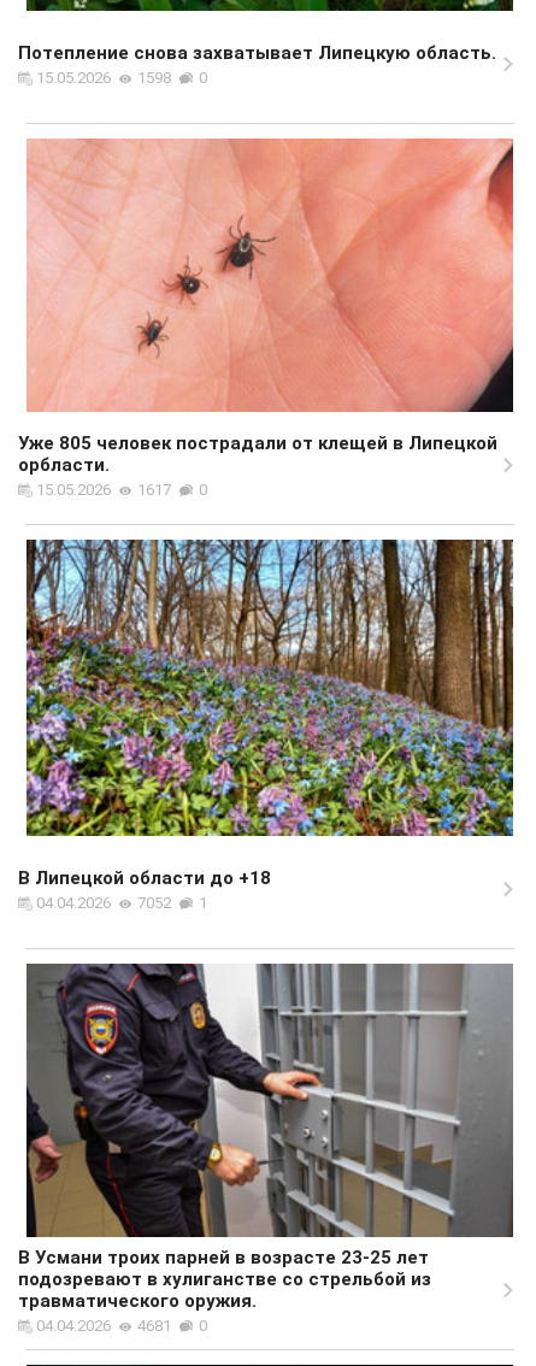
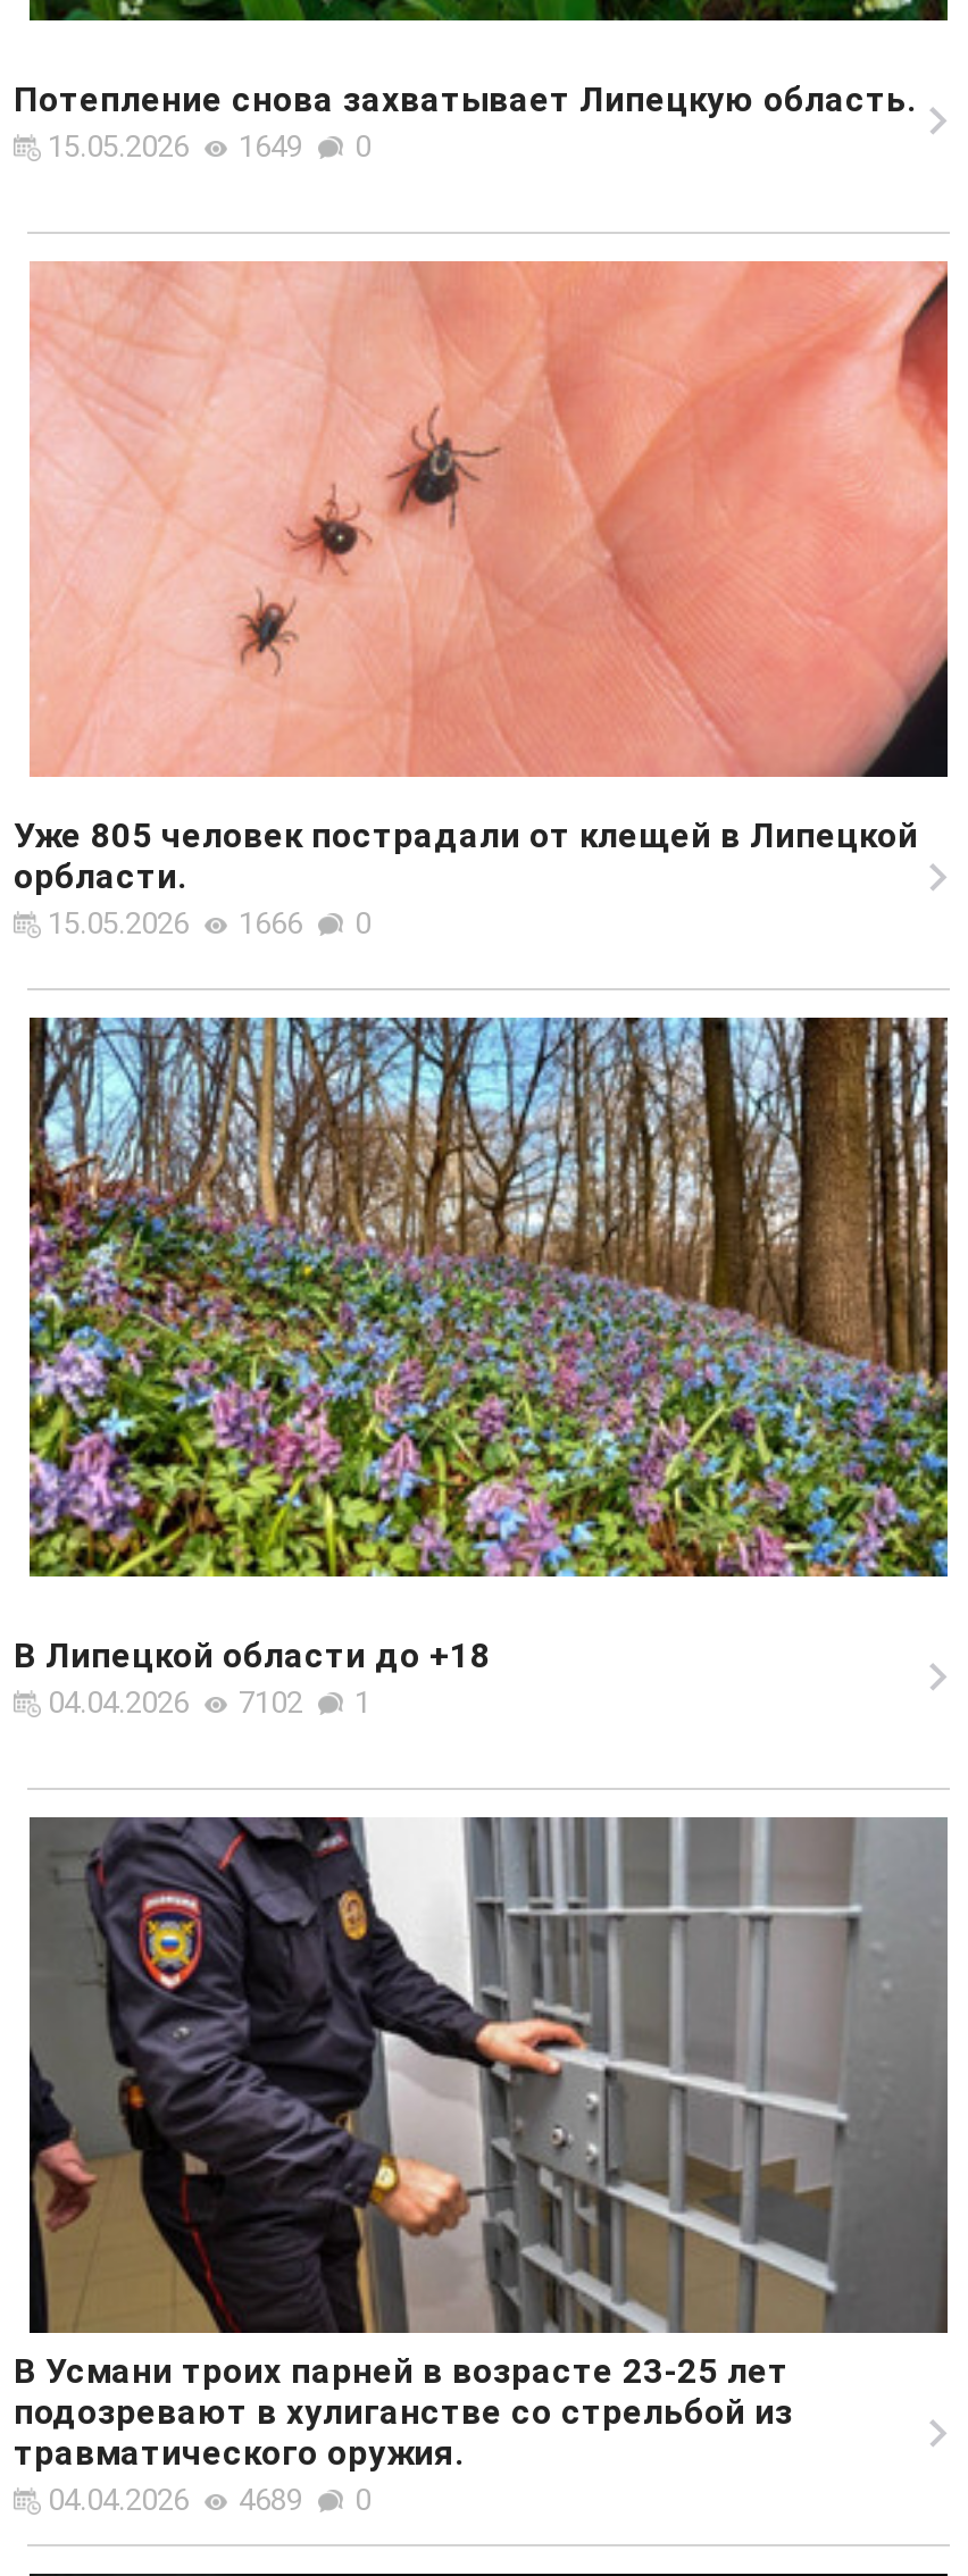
- 15.05.2026 1598 0
+ 15.05.2026 1649 0

- 15.05.2026 1617 0
+ 15.05.2026 1666 0

- 04.04.2026 7052 1
+ 04.04.2026 7102 1

- 04.04.2026 4681 0
+ 04.04.2026 4689 0
